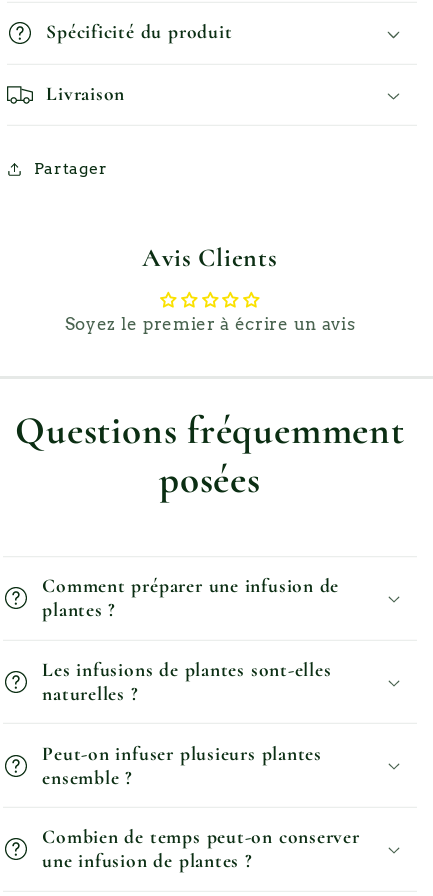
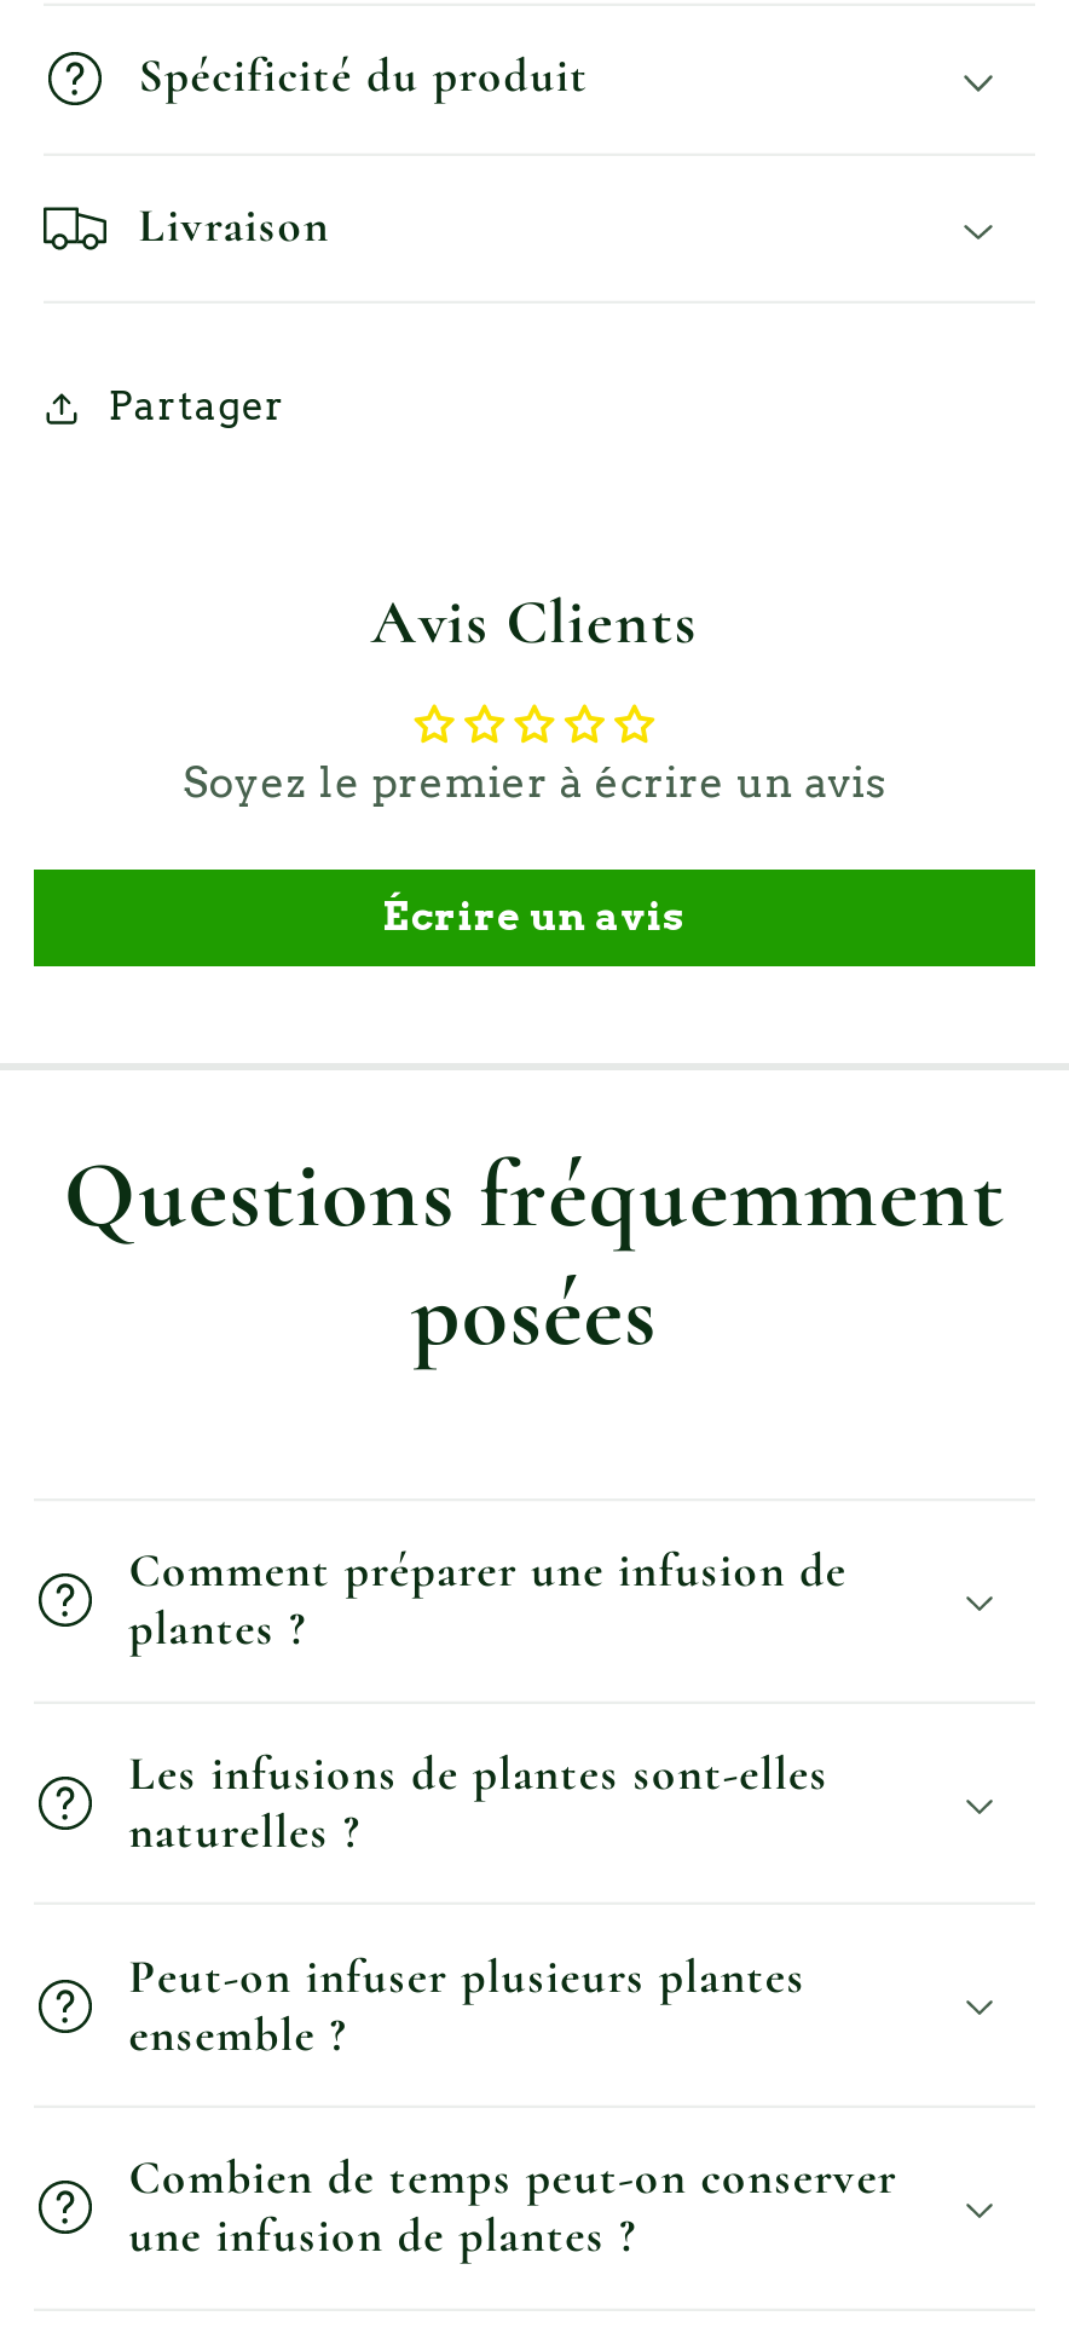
+ Écrire un avis
